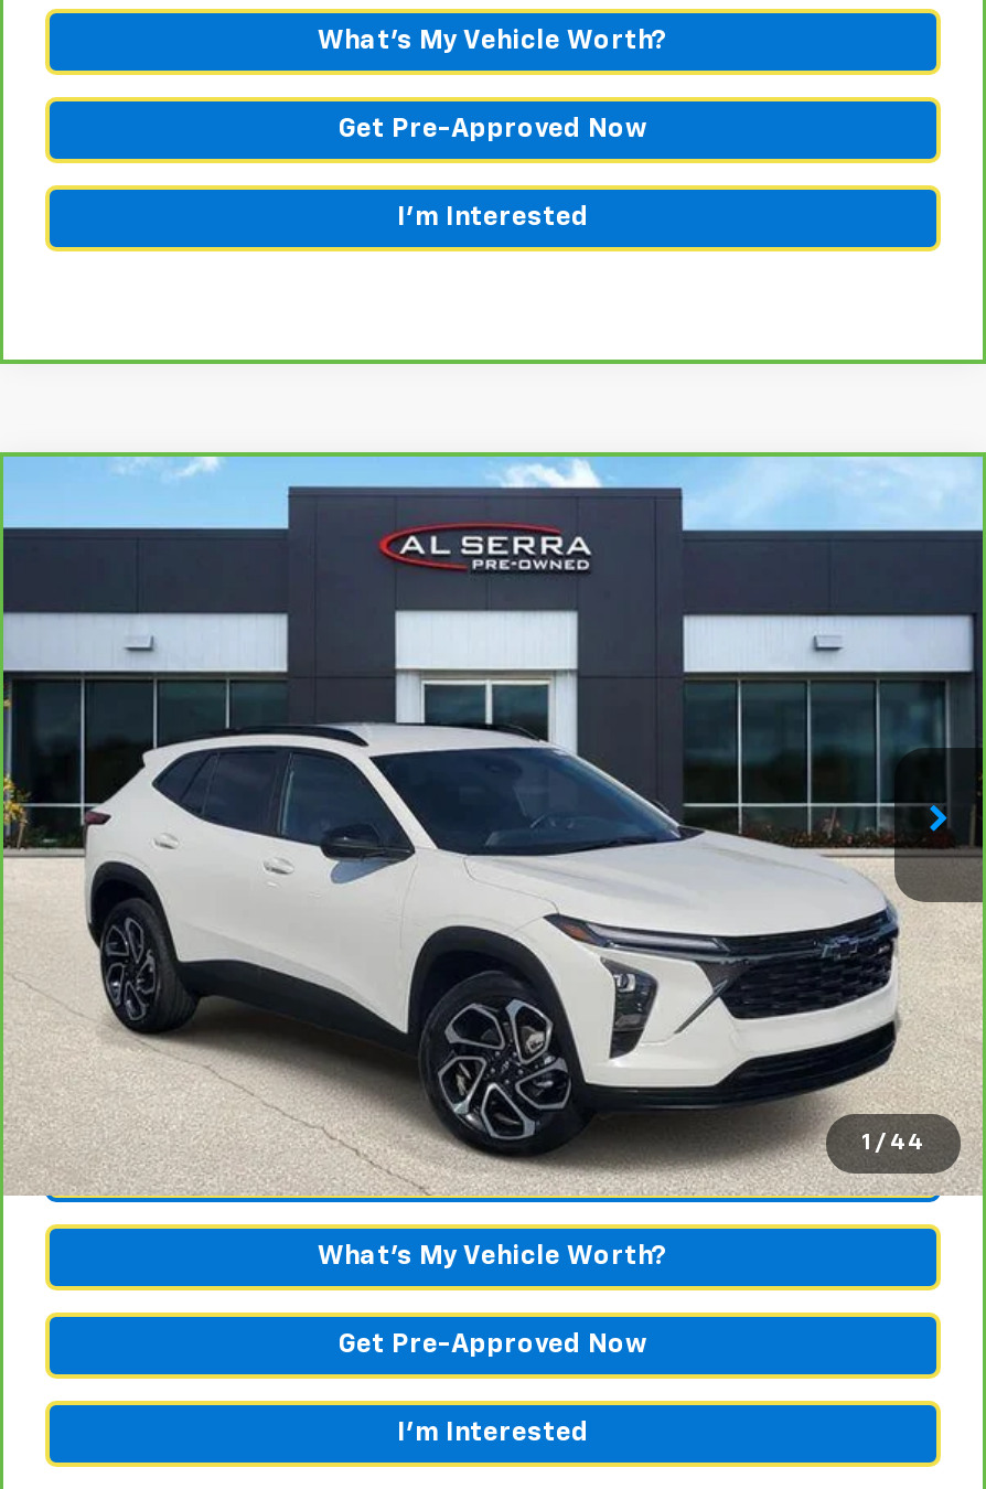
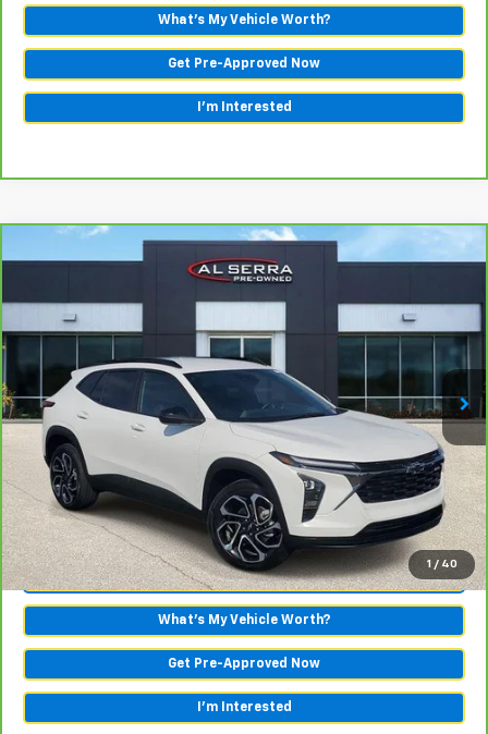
- 1 / 44
+ 1 / 40
